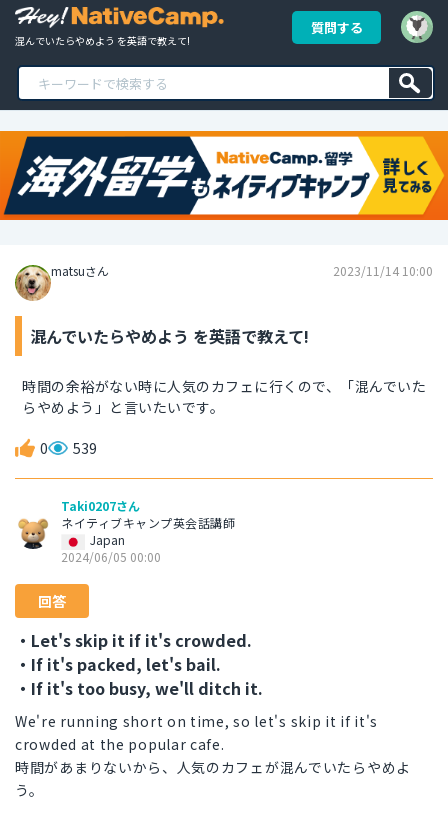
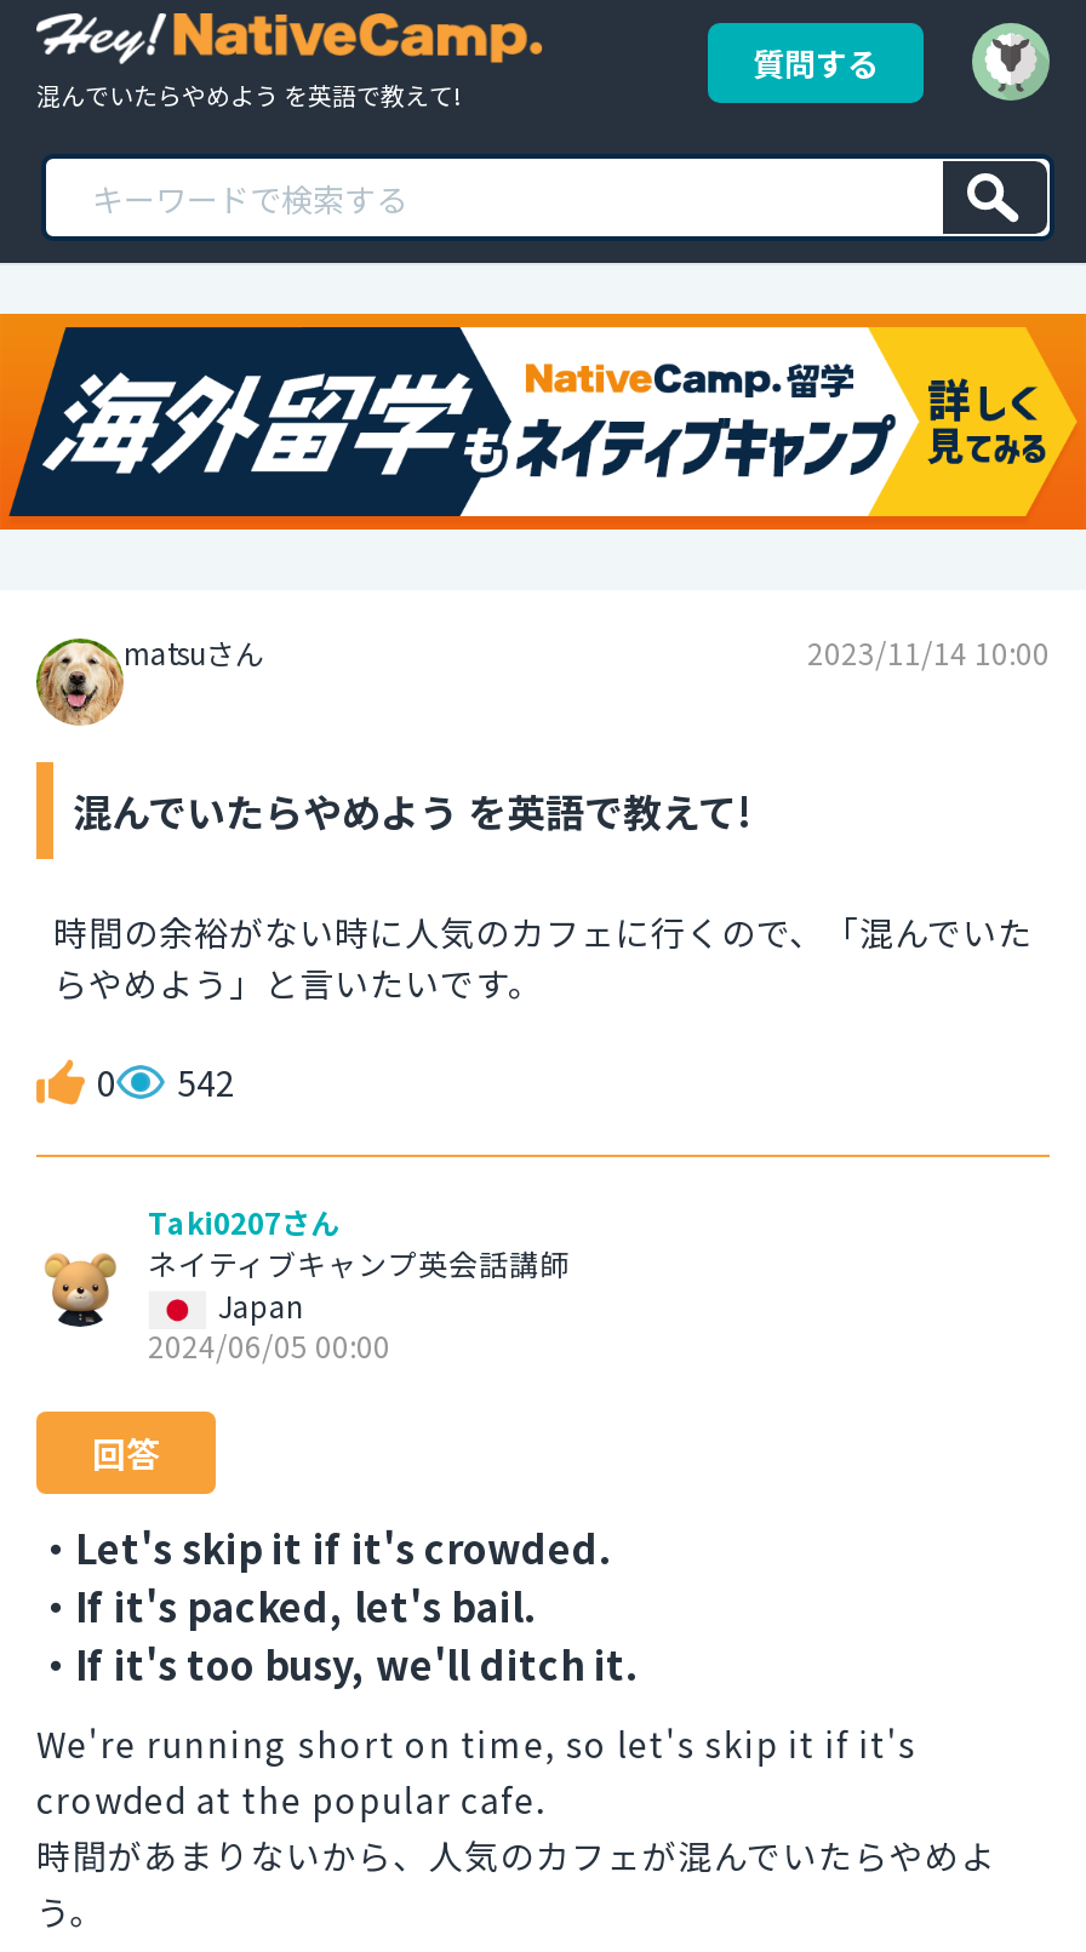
- 0 539
+ 0 542
